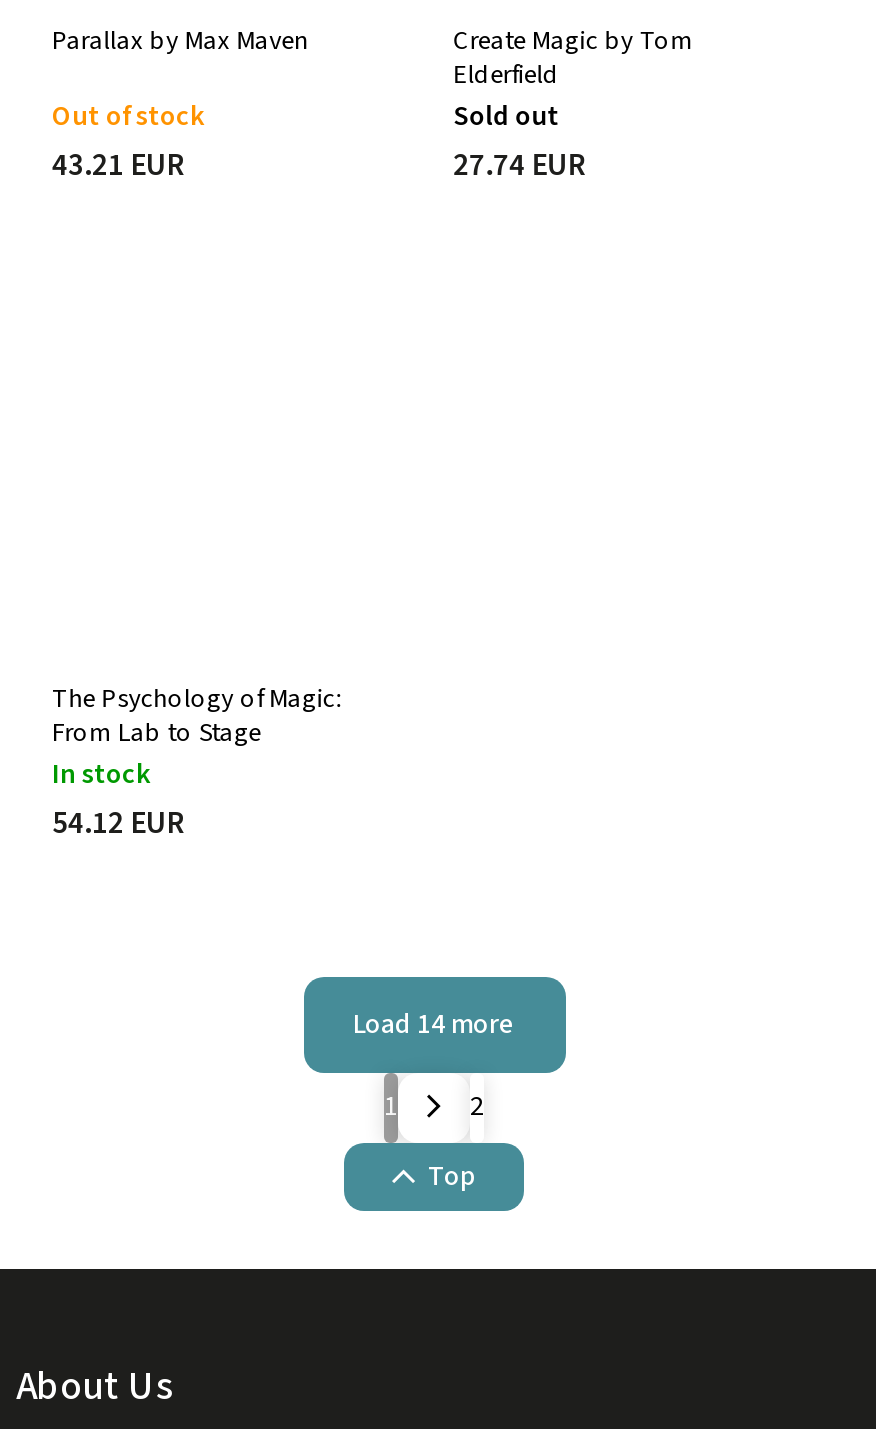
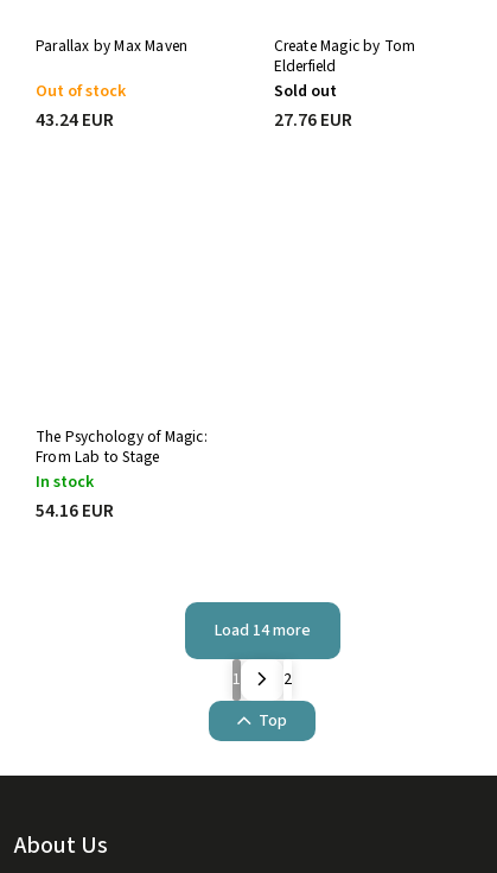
- 43.21 EUR
+ 43.24 EUR

- 27.74 EUR
+ 27.76 EUR

- 54.12 EUR
+ 54.16 EUR
